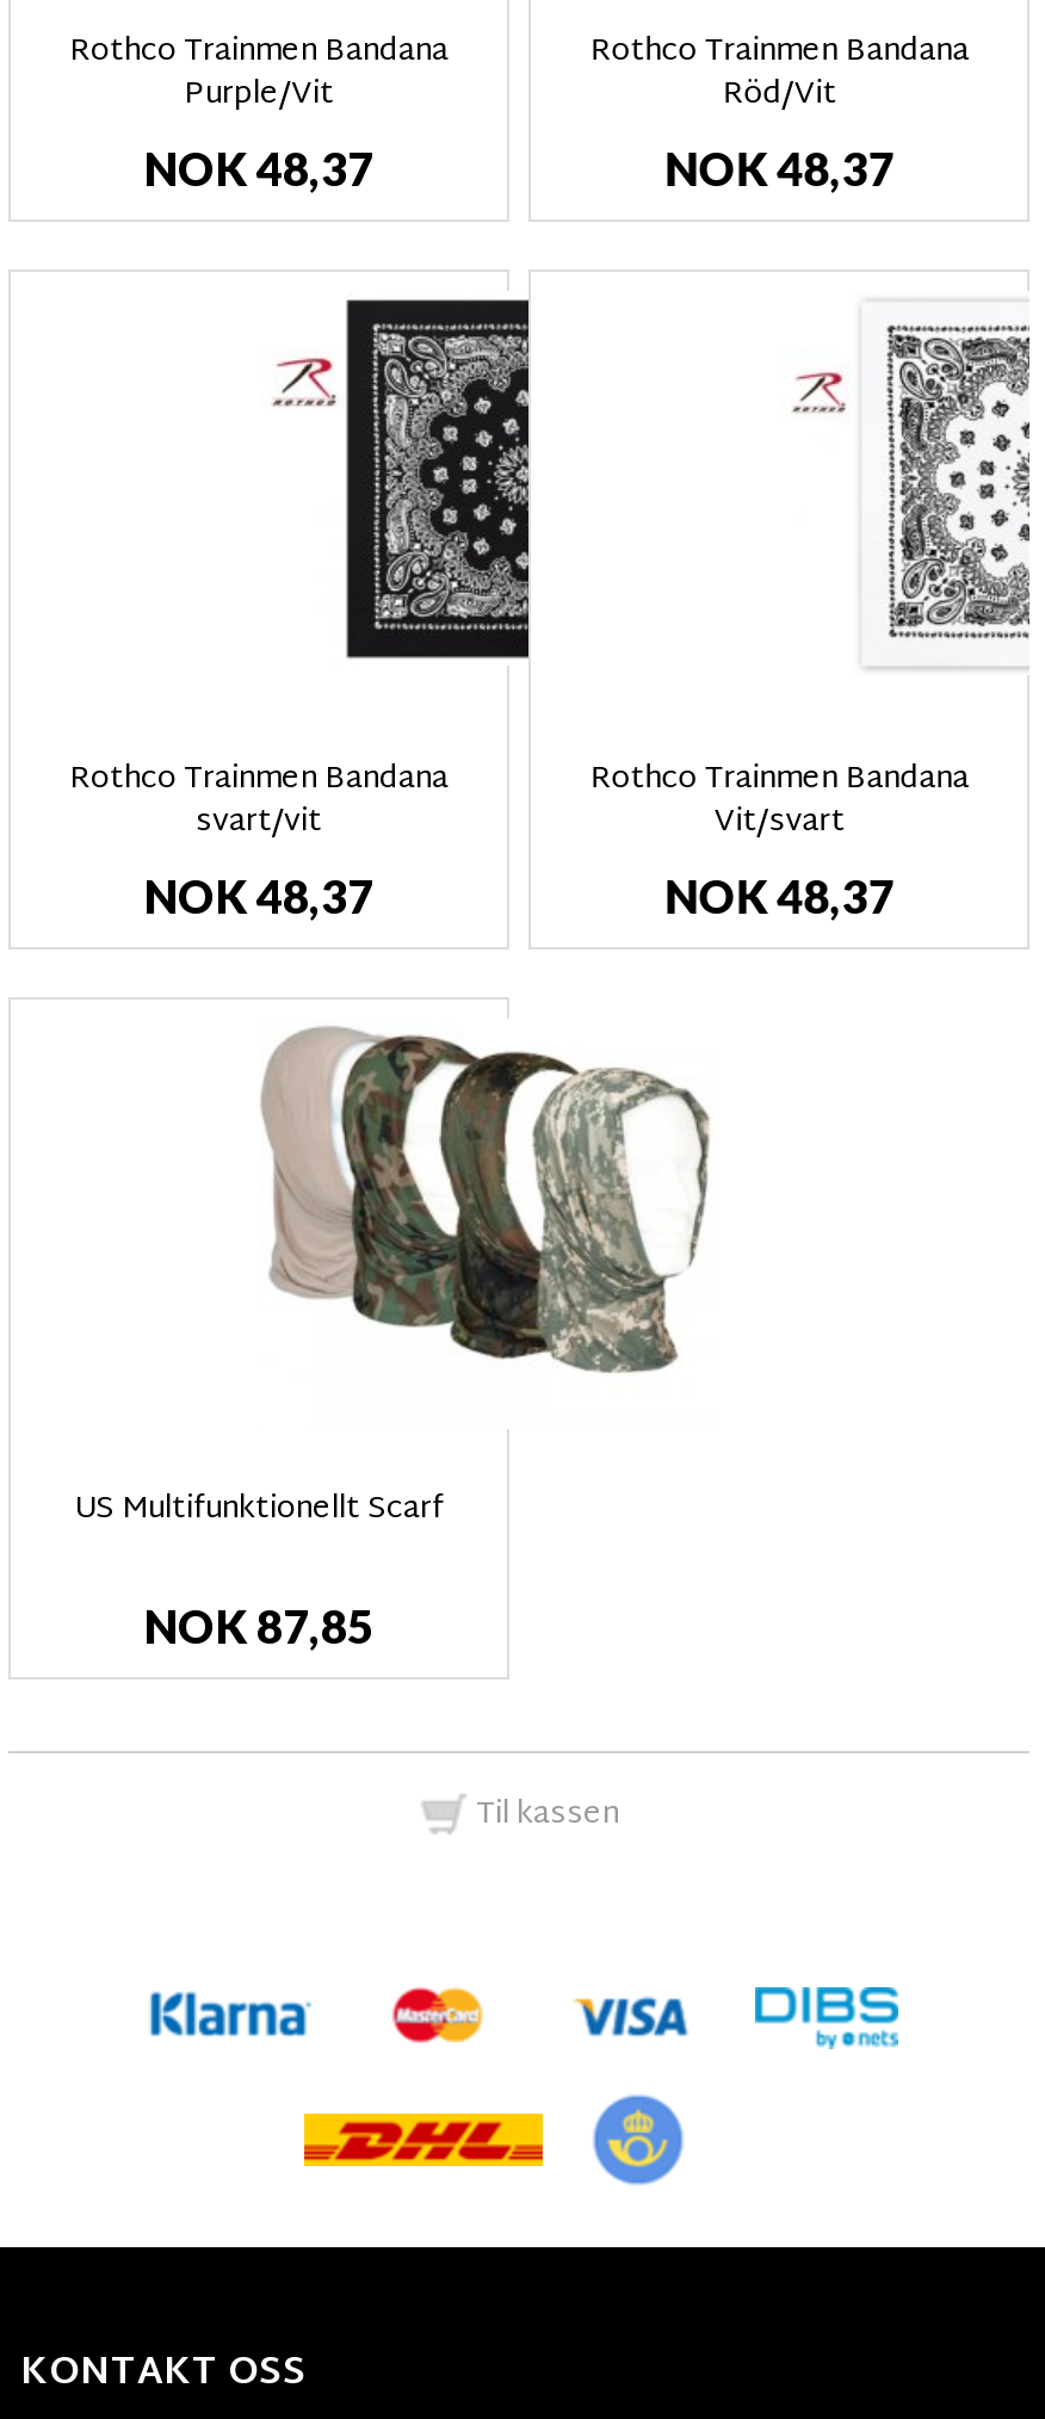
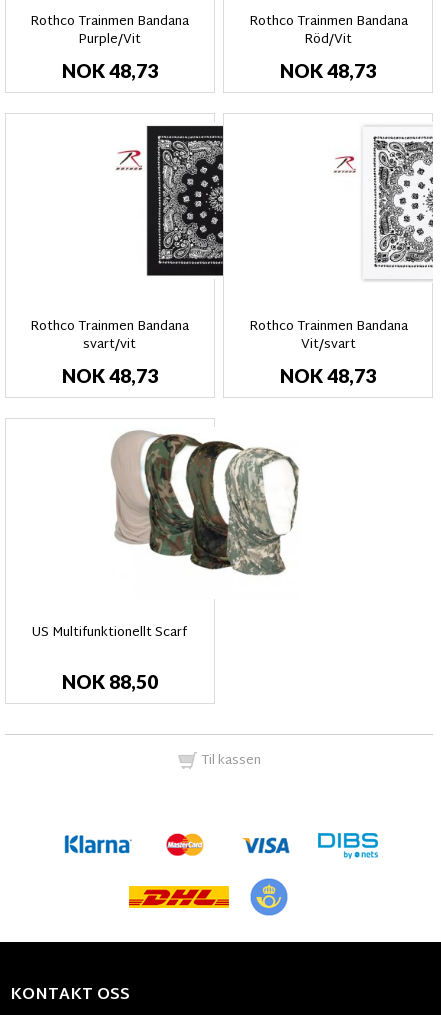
- NOK 48,37
+ NOK 48,73

- NOK 48,37
+ NOK 48,73

- NOK 48,37
+ NOK 48,73

- NOK 48,37
+ NOK 48,73

- NOK 87,85
+ NOK 88,50
